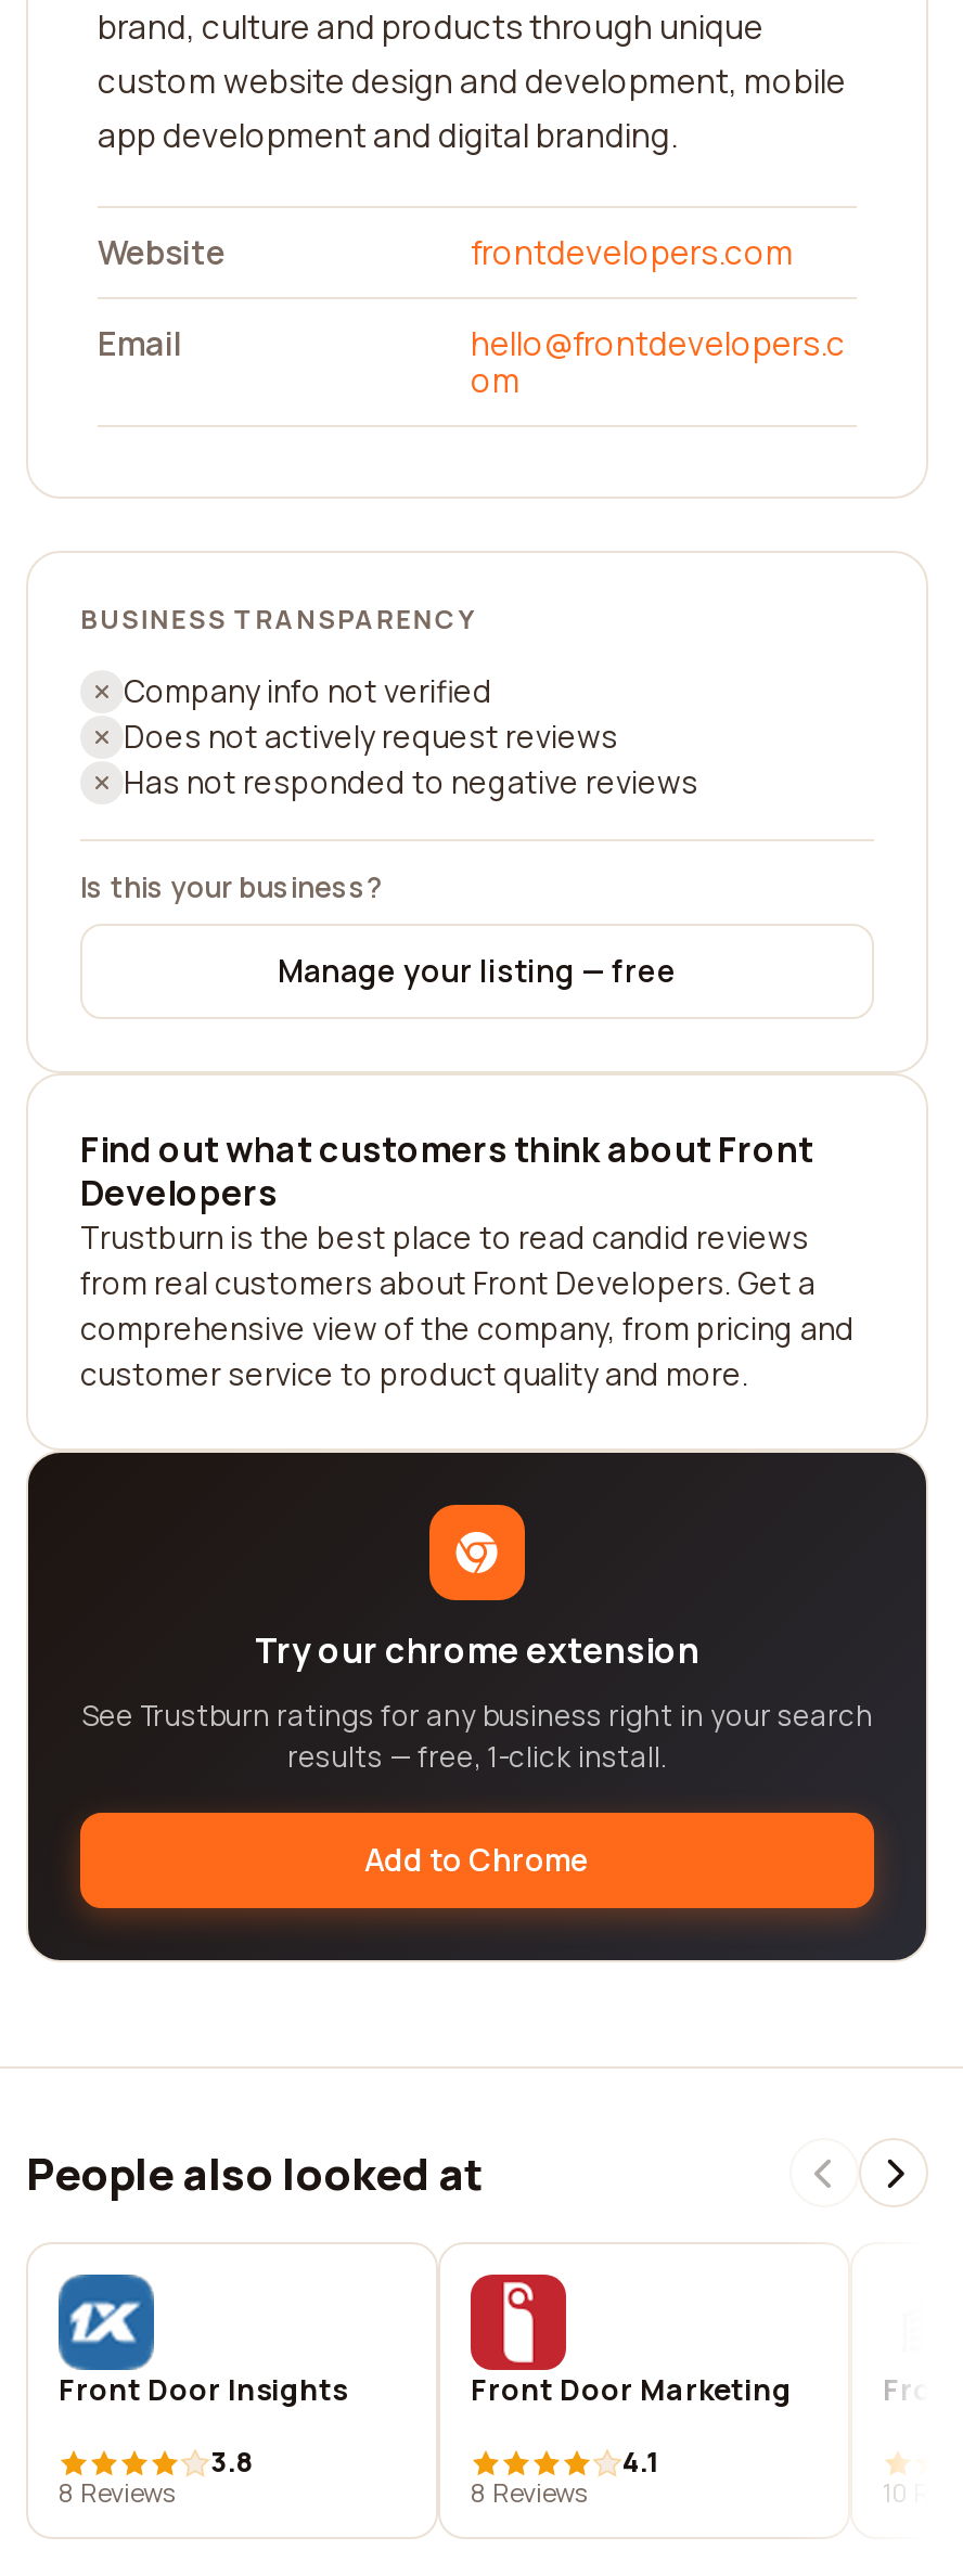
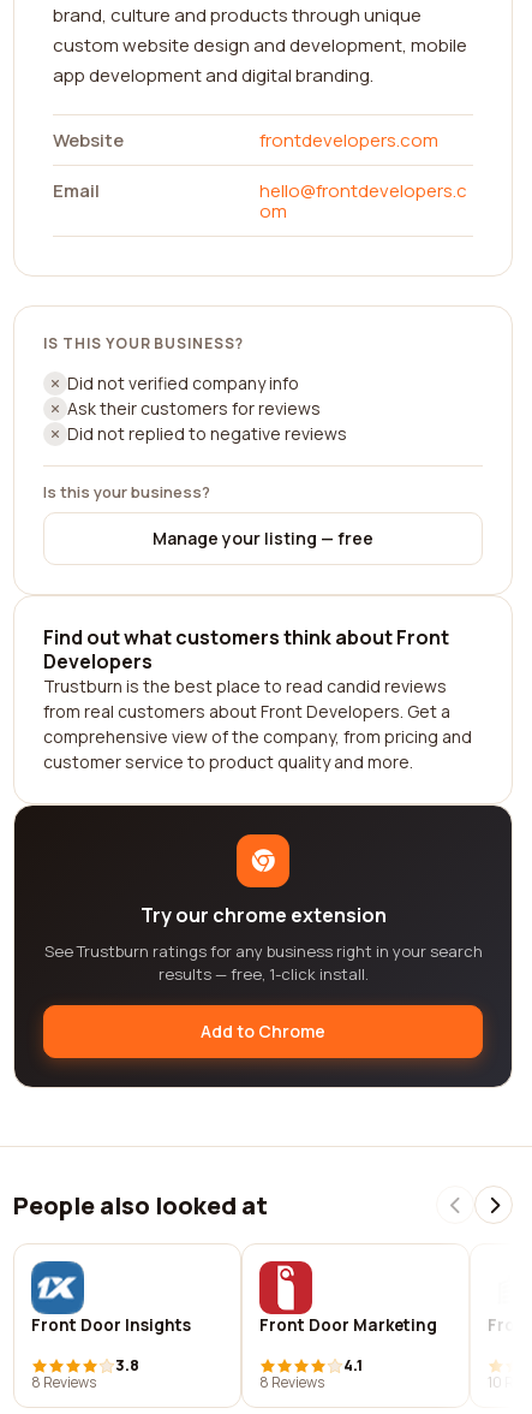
- BUSINESS TRANSPARENCY
+ IS THIS YOUR BUSINESS?

- Company info not verified
- Does not actively request reviews
- Has not responded to negative reviews
+ Did not verified company info
+ Ask their customers for reviews
+ Did not replied to negative reviews
